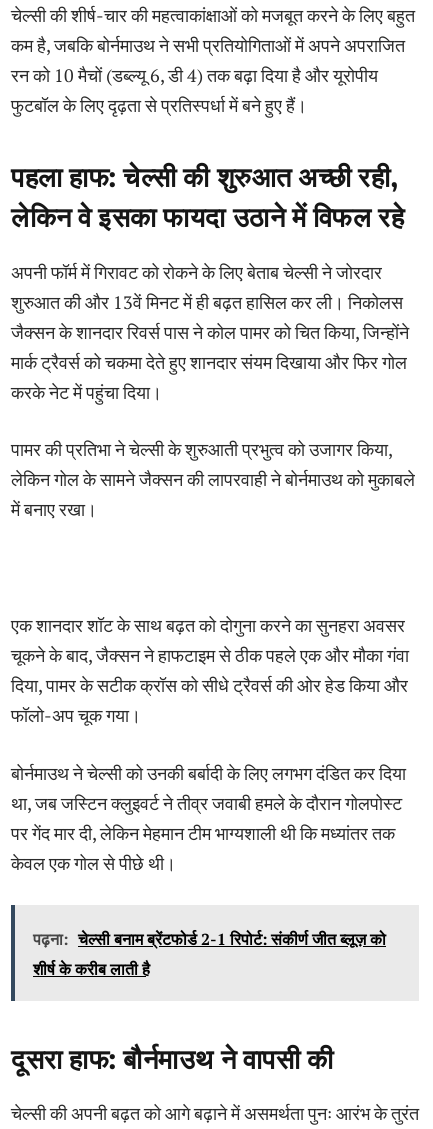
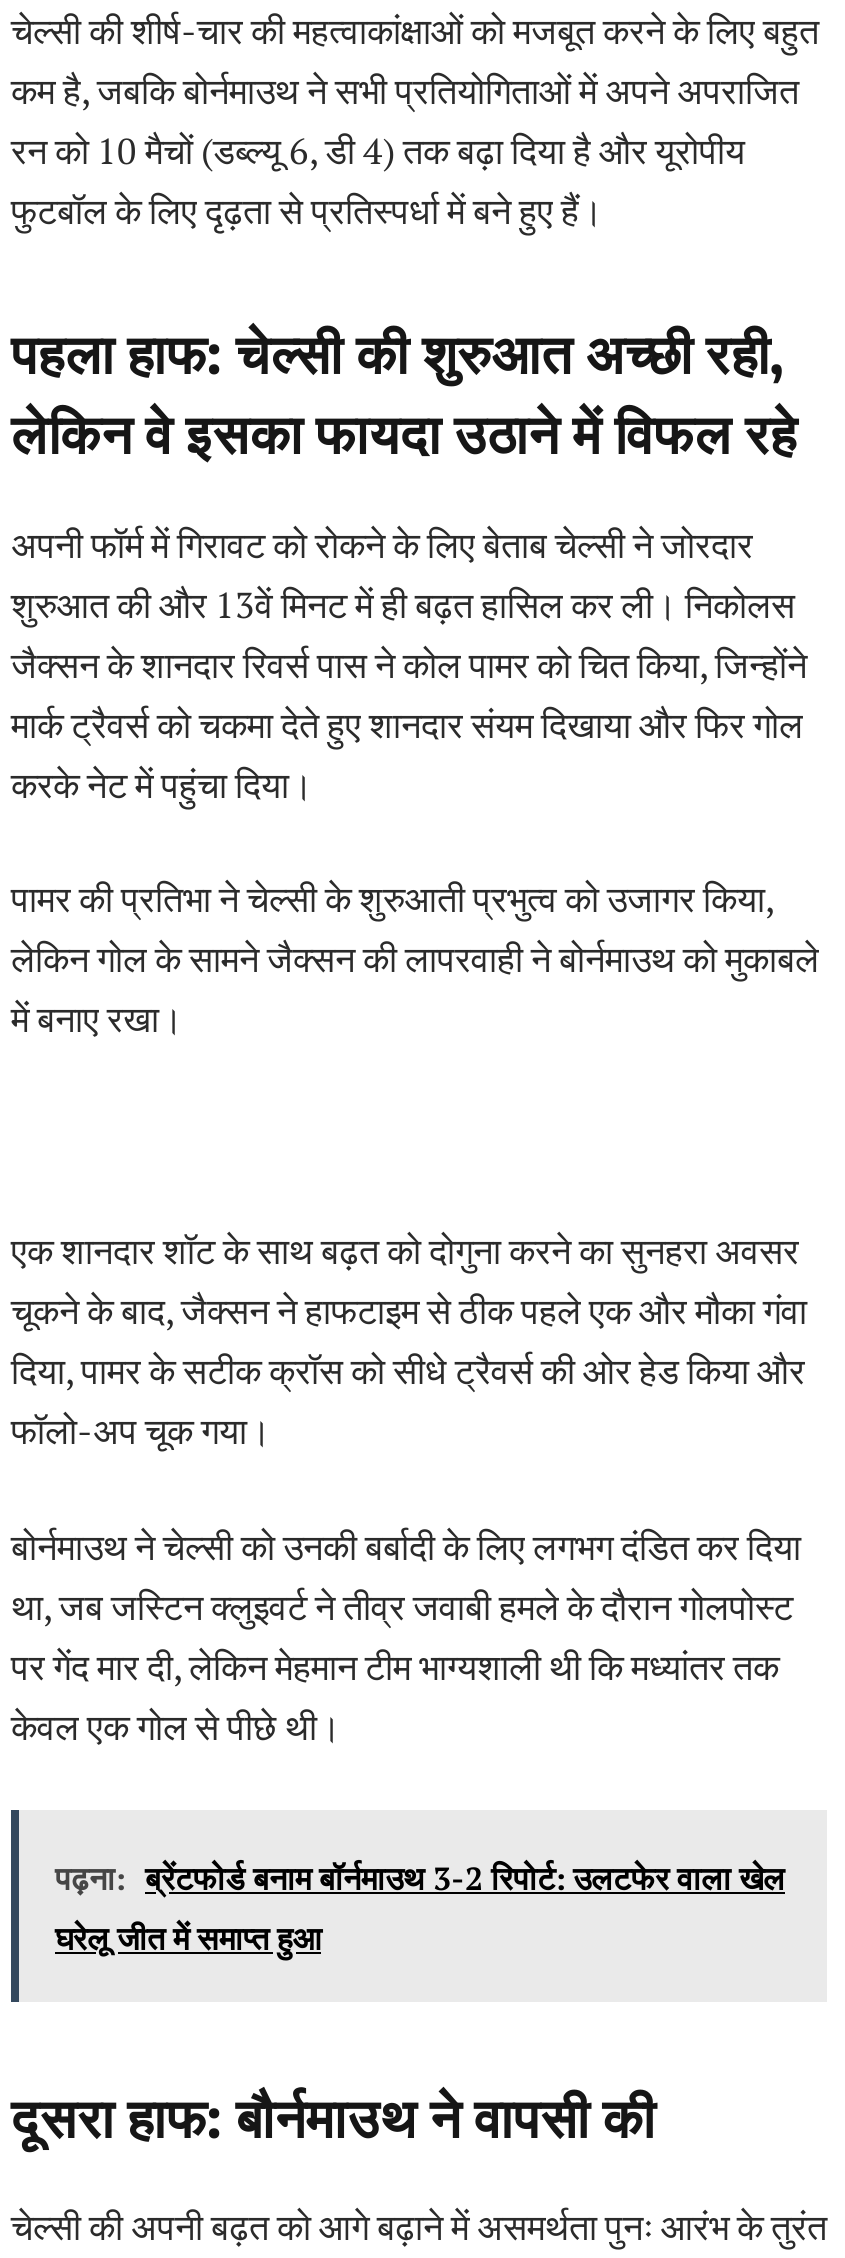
- पढ़ना: चेल्सी बनाम ब्रेंटफोर्ड 2-1 रिपोर्ट: संकीर्ण जीत ब्लूज़ को
- शीर्ष के करीब लाती है
+ पढ़ना: ब्रेंटफोर्ड बनाम बॉर्नमाउथ 3-2 रिपोर्ट: उलटफेर वाला खेल
+ घरेलू जीत में समाप्त हुआ
